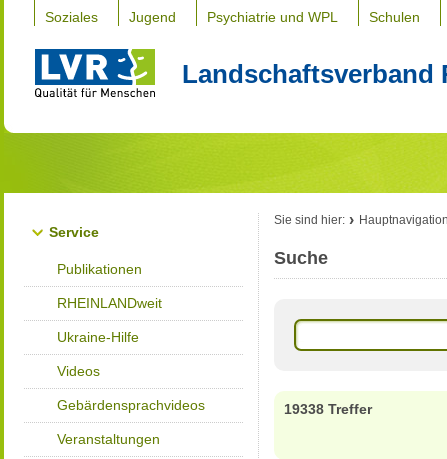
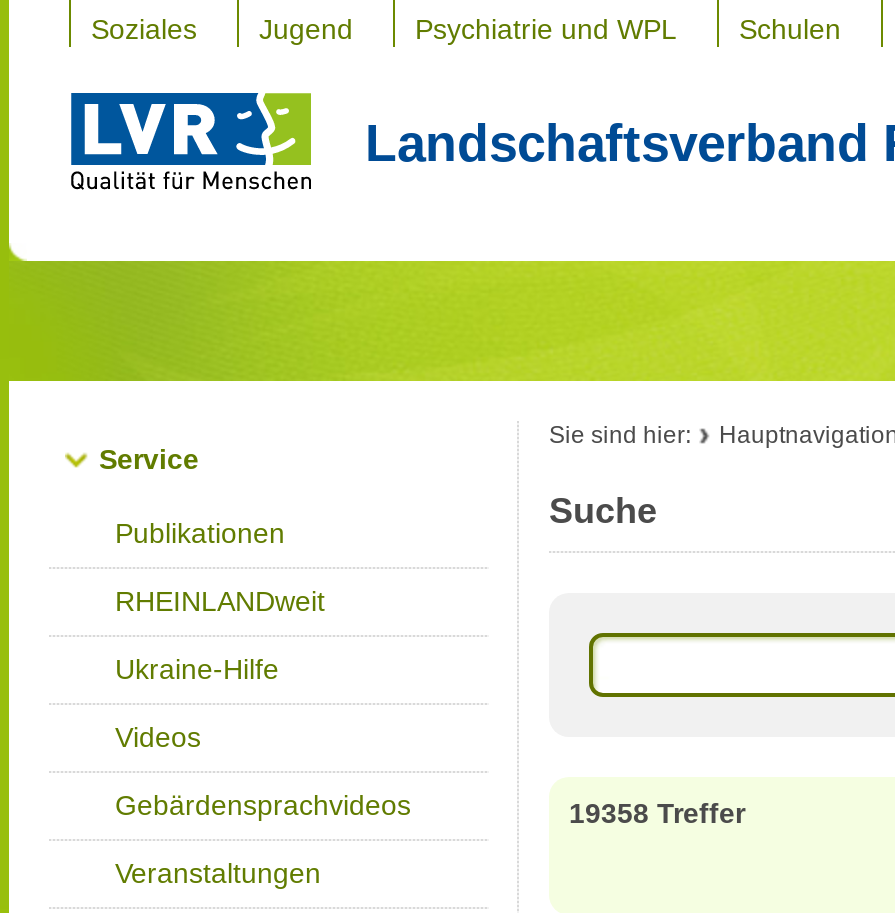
- 19338 Treffer
+ 19358 Treffer
